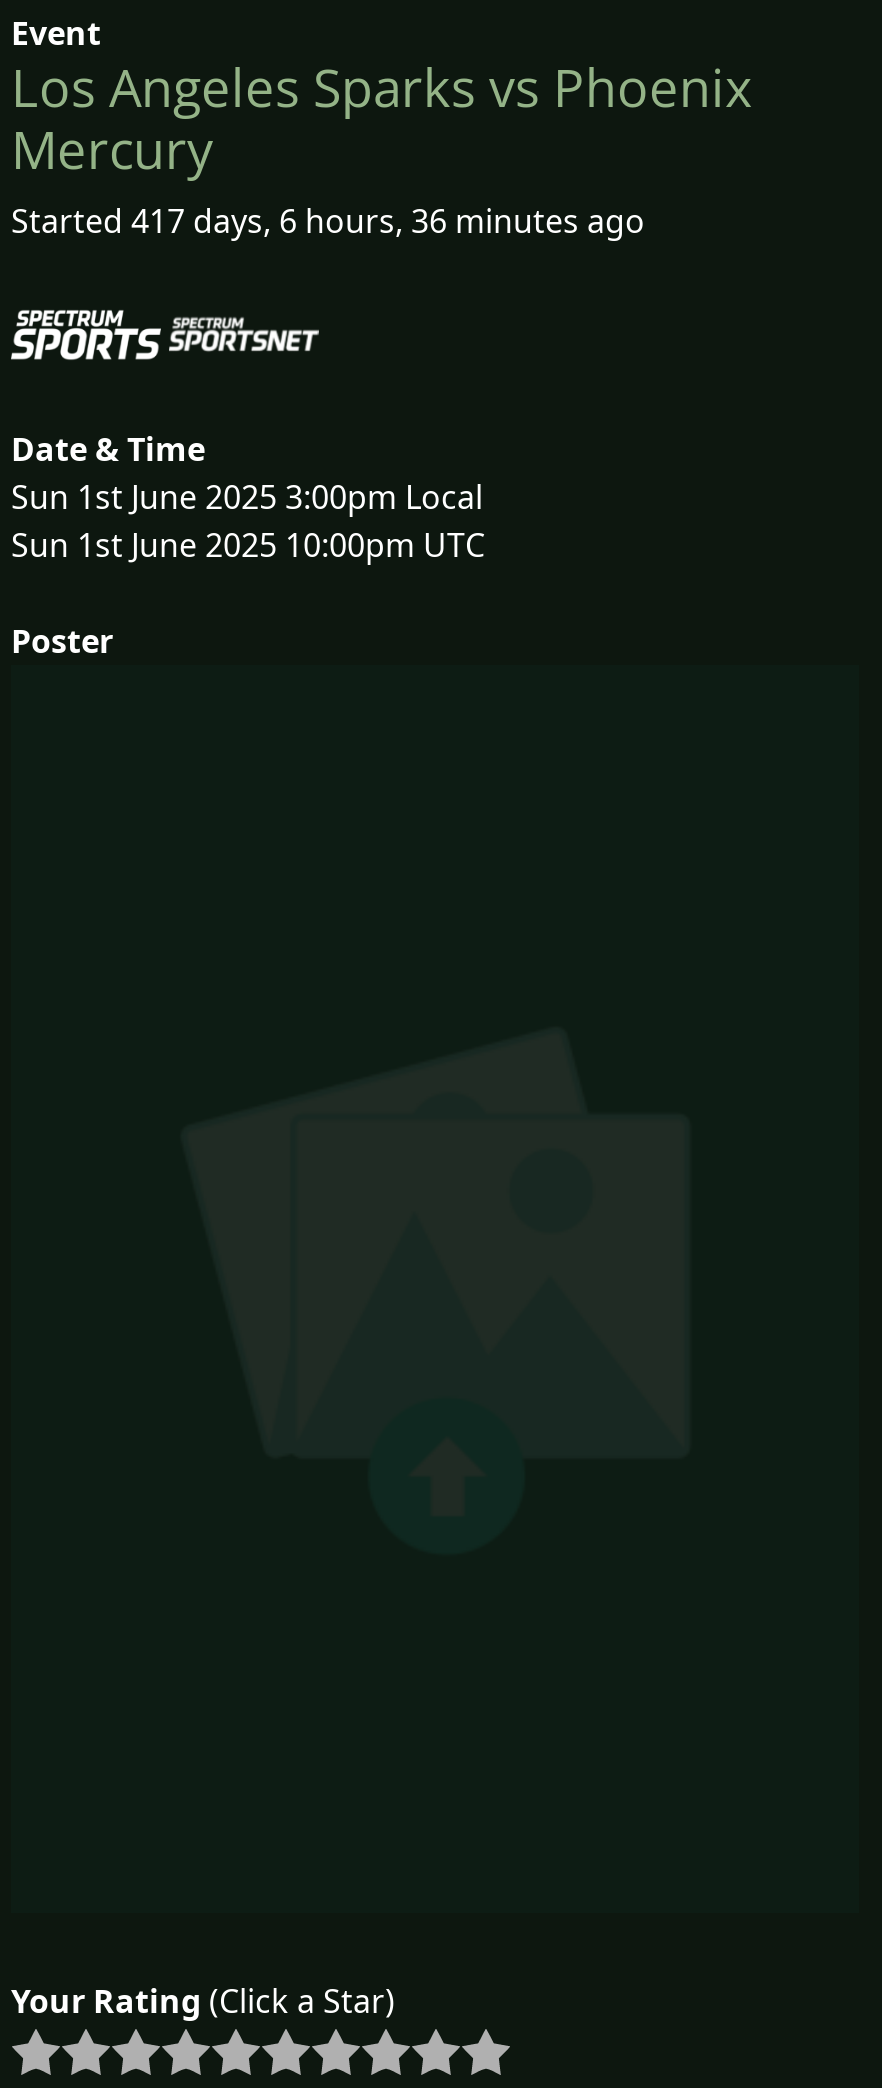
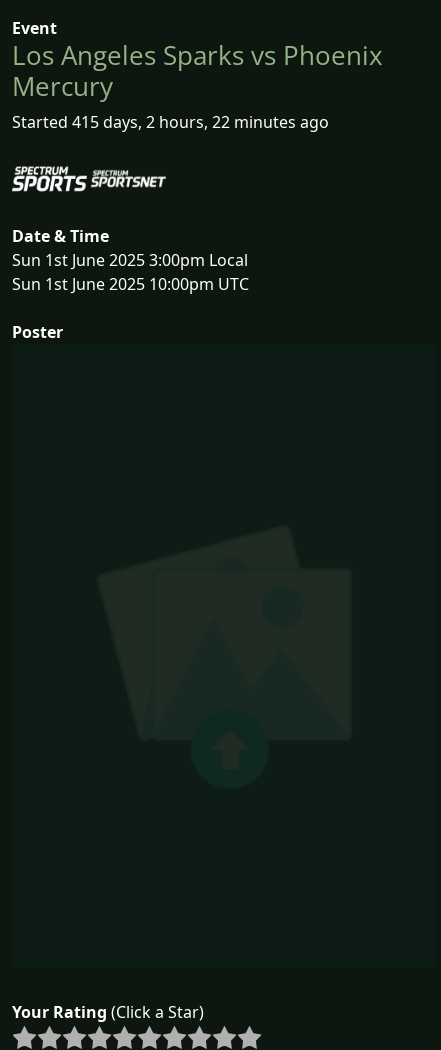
- Started 417 days, 6 hours, 36 minutes ago
+ Started 415 days, 2 hours, 22 minutes ago
